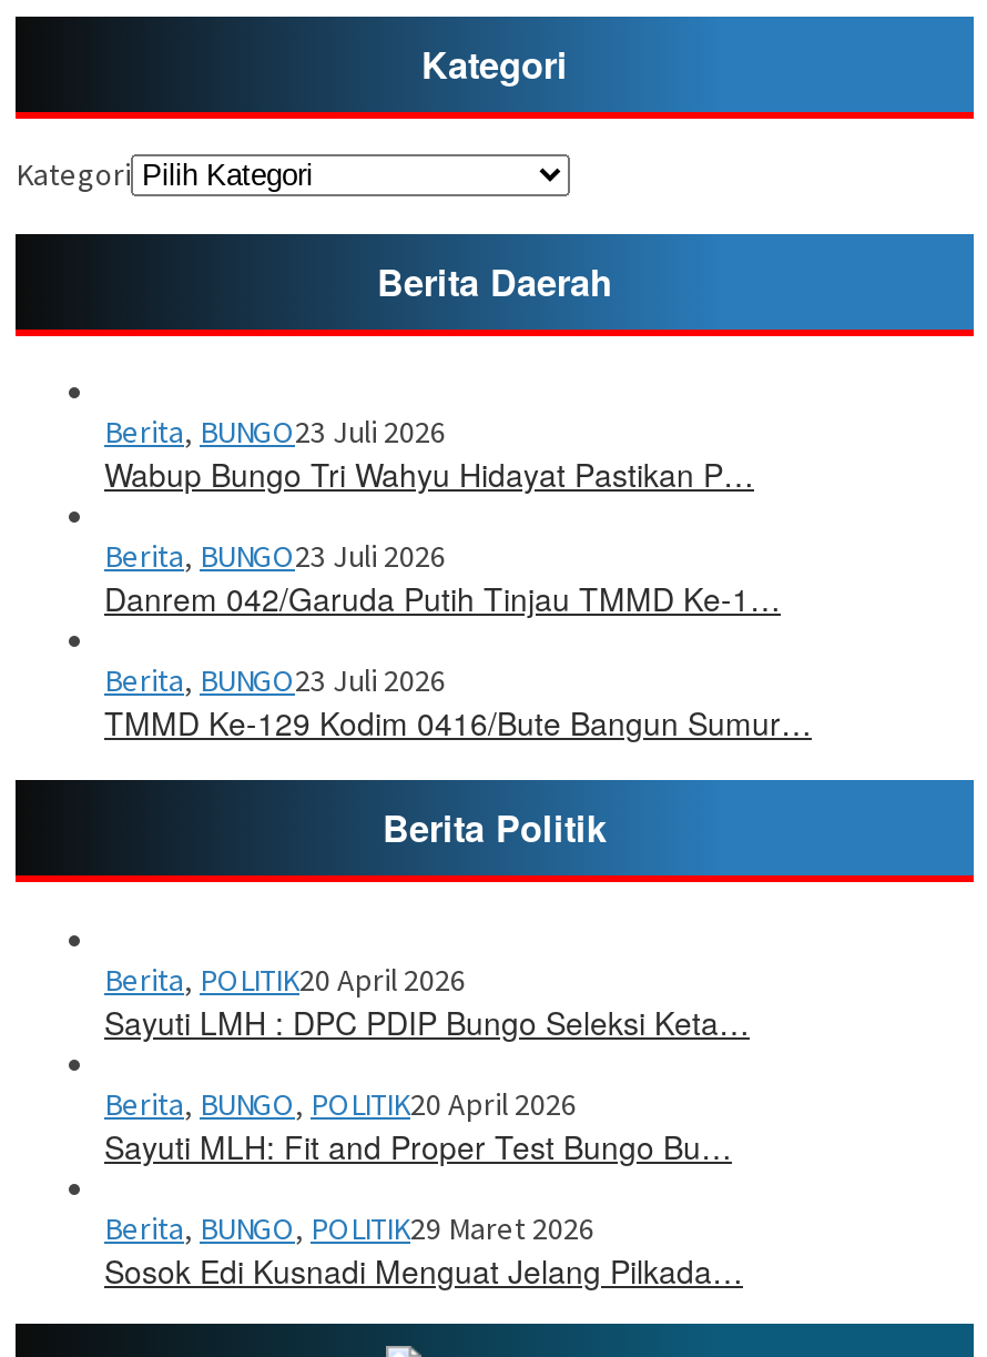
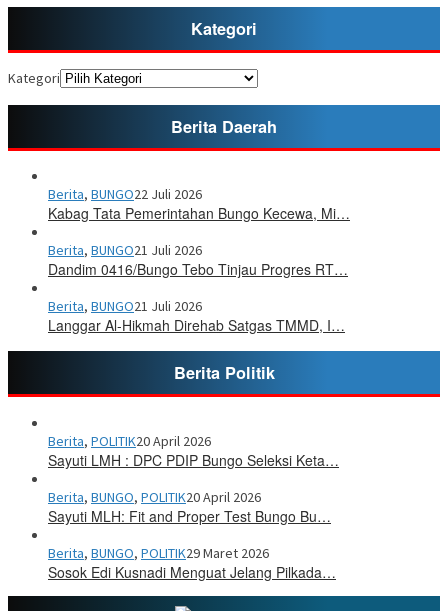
- Berita, BUNGO23 Juli 2026
- Wabup Bungo Tri Wahyu Hidayat Pastikan P…
+ Berita, BUNGO22 Juli 2026
+ Kabag Tata Pemerintahan Bungo Kecewa, Mi…

- Berita, BUNGO23 Juli 2026
- Danrem 042/Garuda Putih Tinjau TMMD Ke-1…
+ Berita, BUNGO21 Juli 2026
+ Dandim 0416/Bungo Tebo Tinjau Progres RT…

- Berita, BUNGO23 Juli 2026
- TMMD Ke-129 Kodim 0416/Bute Bangun Sumur…
+ Berita, BUNGO21 Juli 2026
+ Langgar Al-Hikmah Direhab Satgas TMMD, I…
